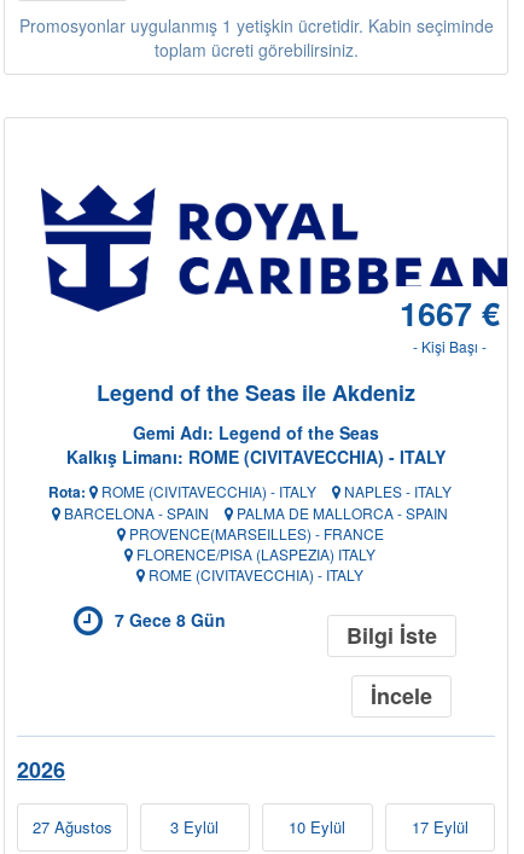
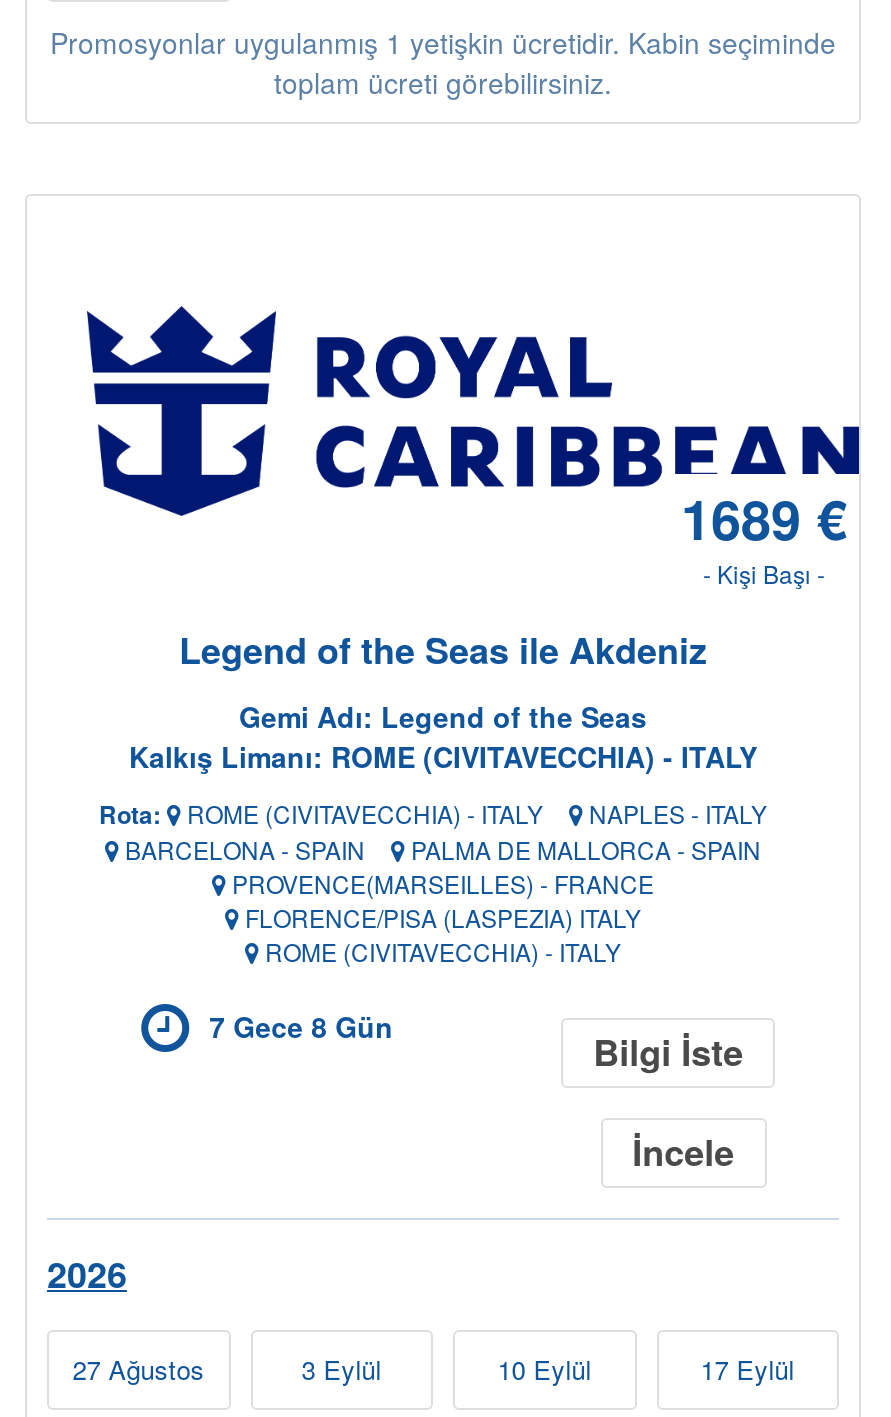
- 1667 €
+ 1689 €
